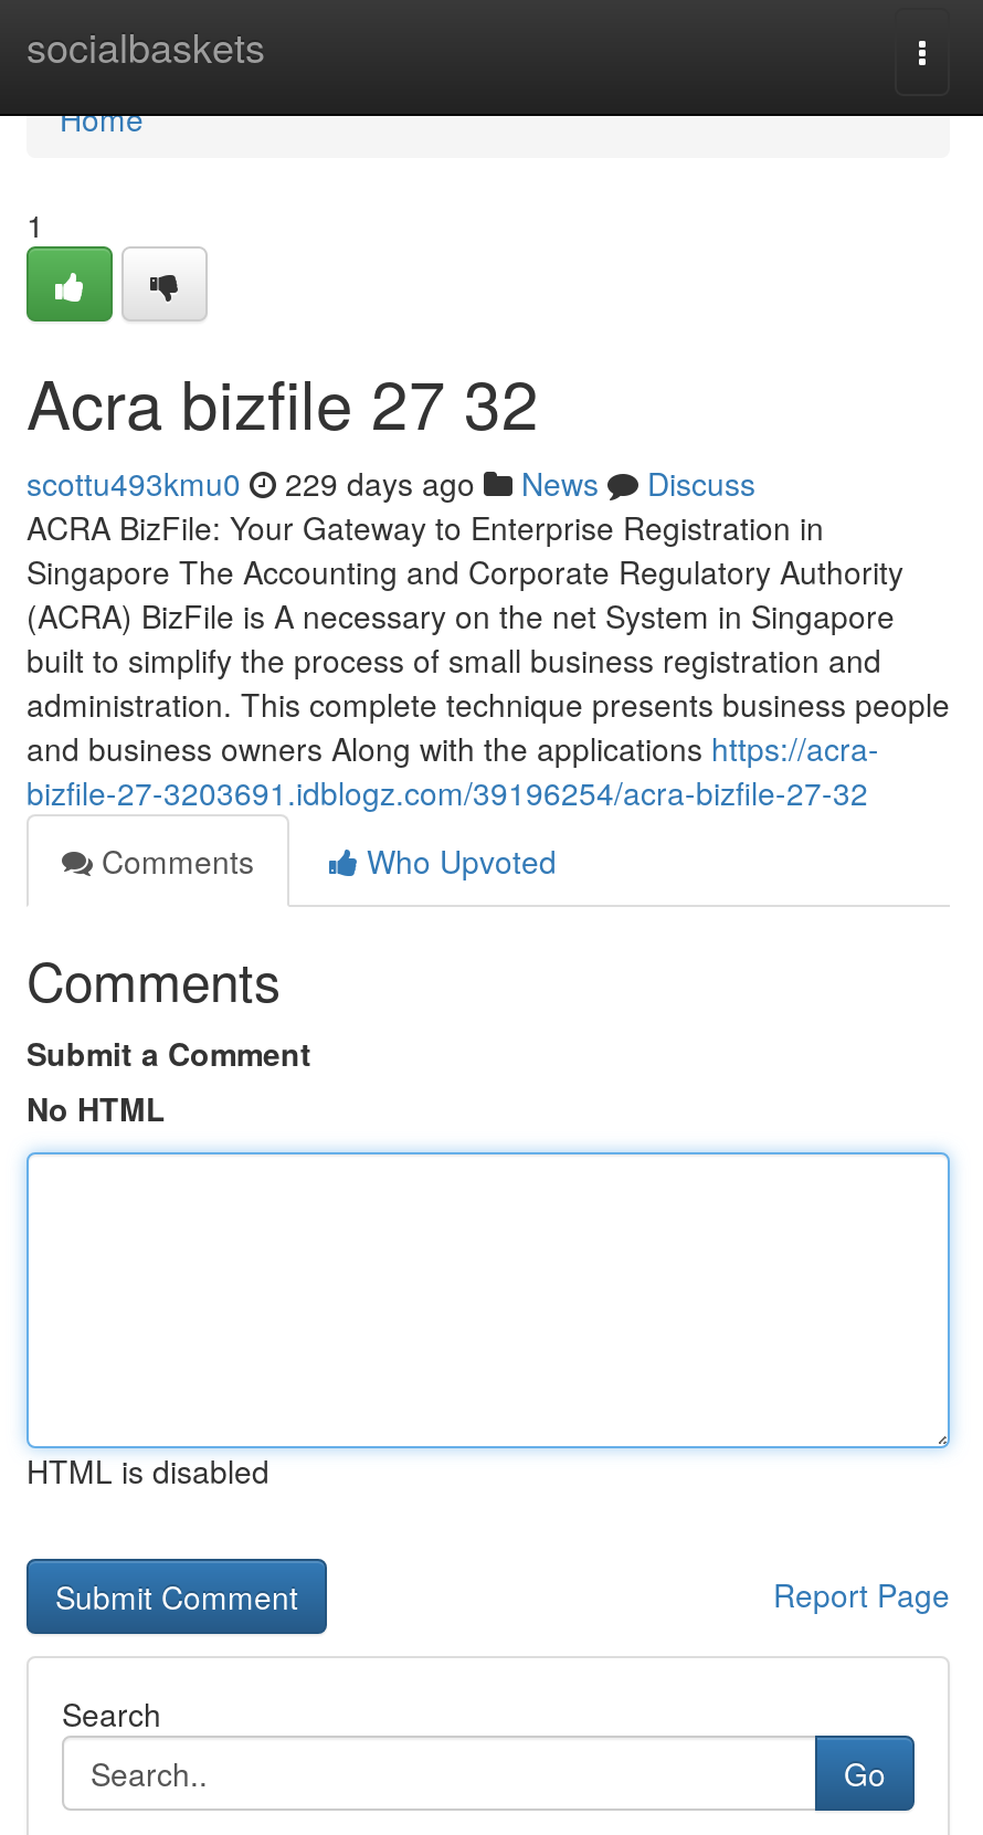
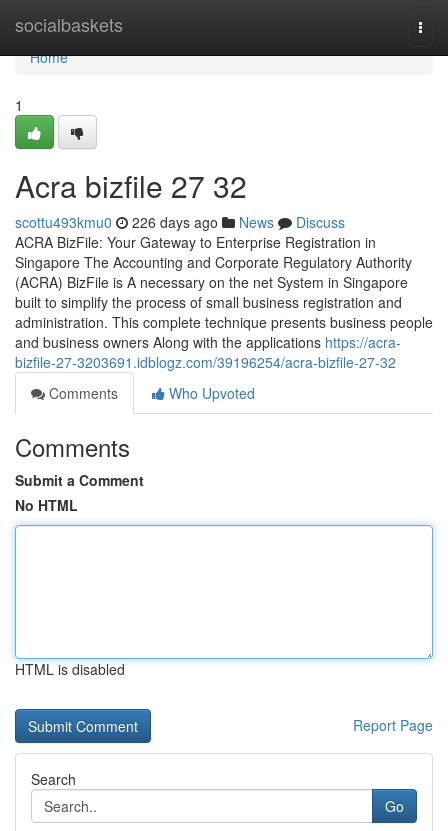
- scottu493kmu0 229 days ago News Discuss
+ scottu493kmu0 226 days ago News Discuss
